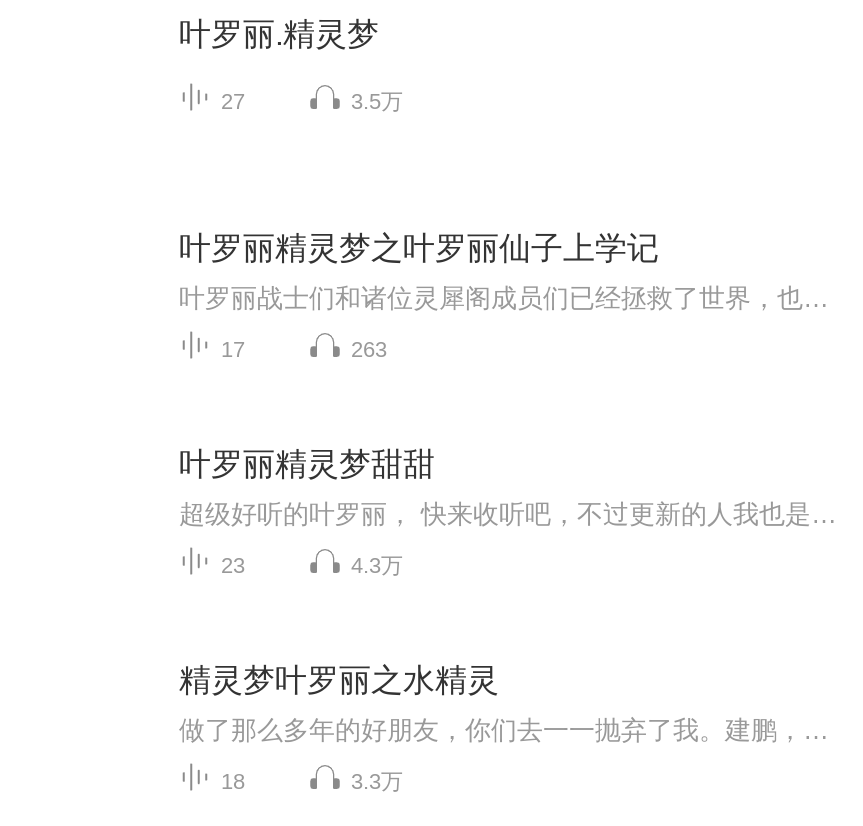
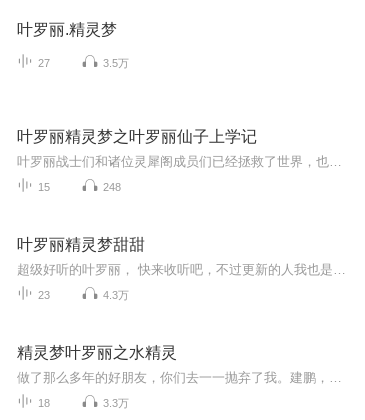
- 17
+ 15

- 263
+ 248
